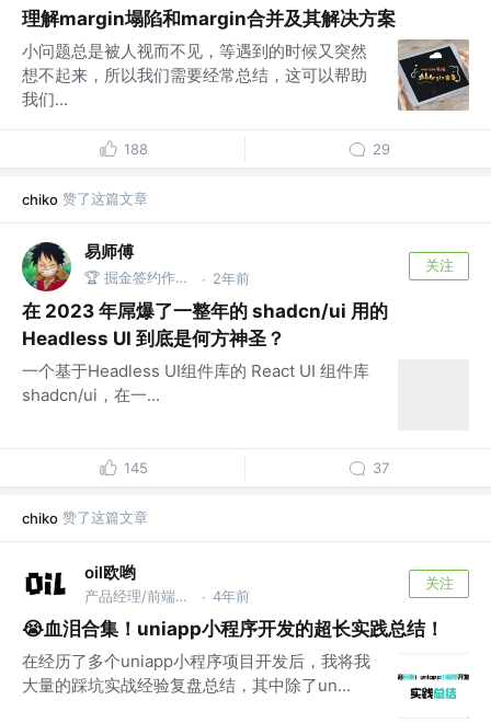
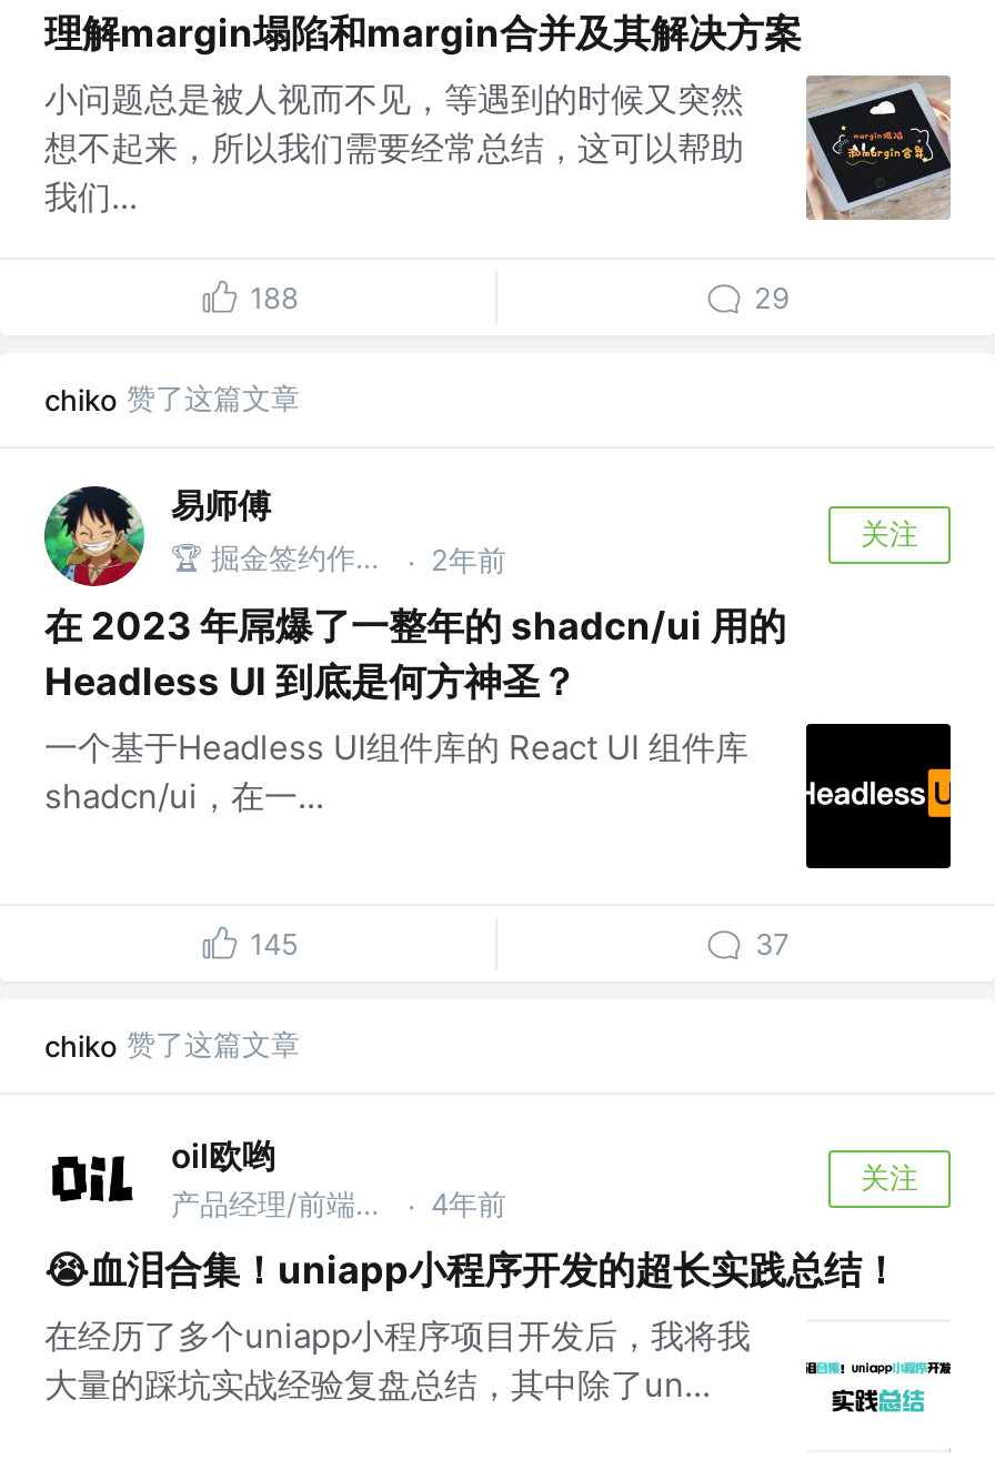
+ [image]
